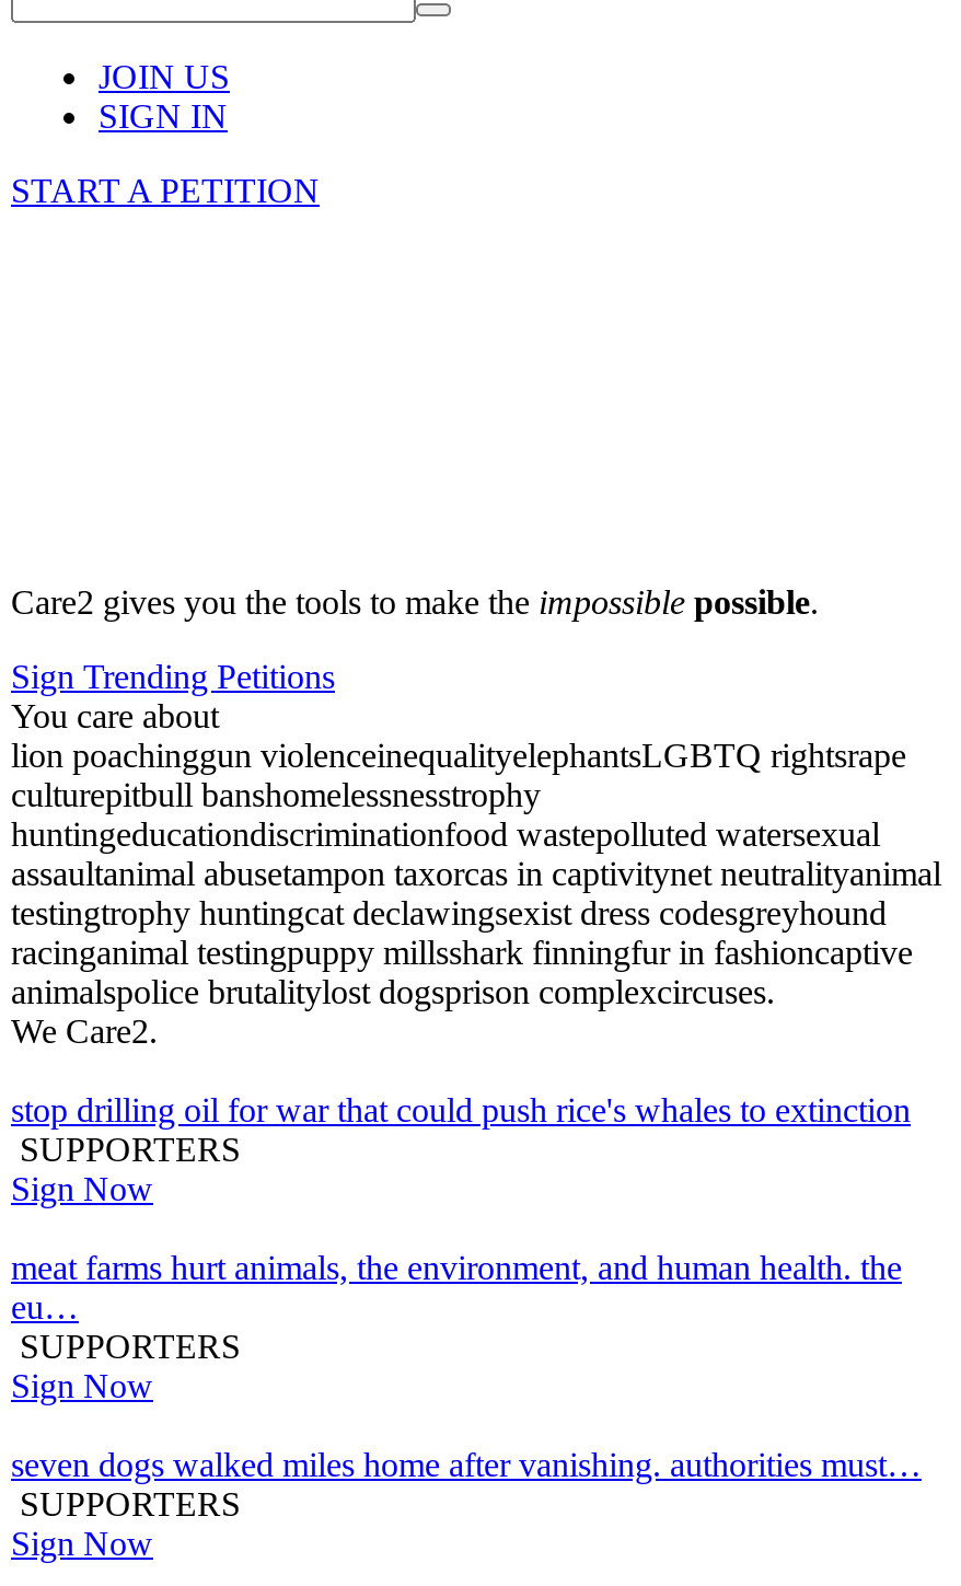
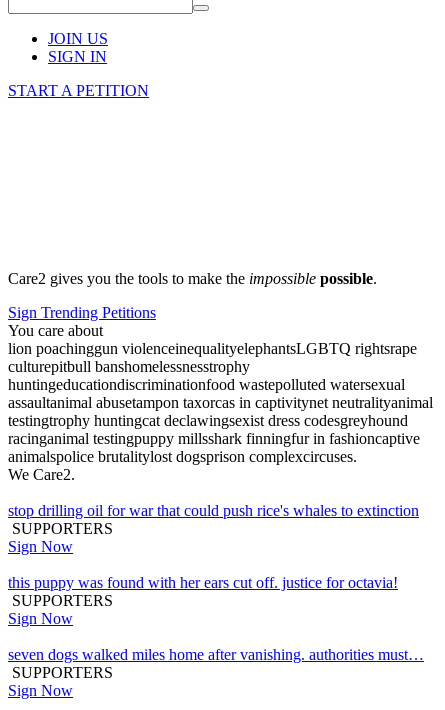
- meat farms hurt animals, the environment, and human health. the
- eu…
+ this puppy was found with her ears cut off. justice for octavia!
